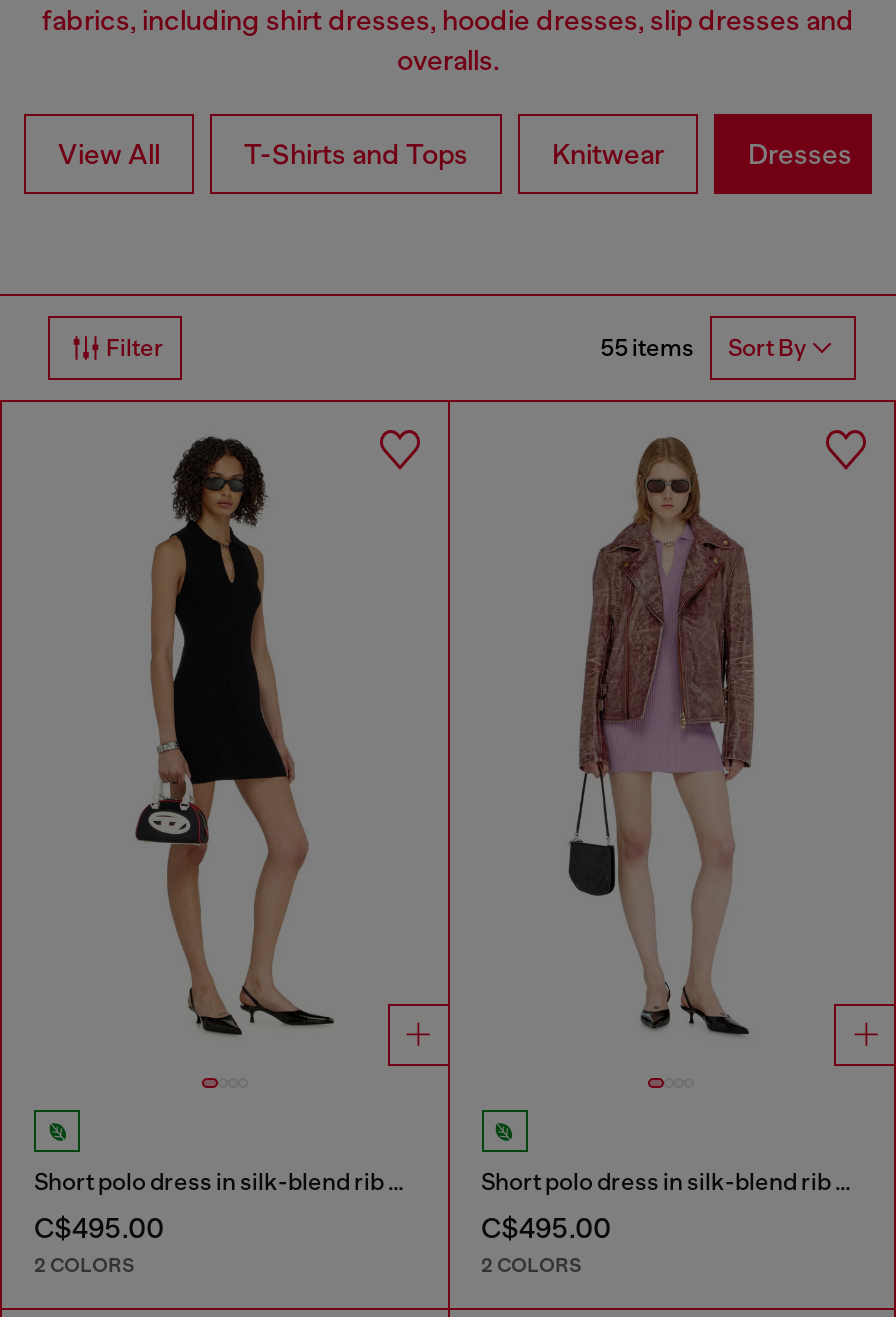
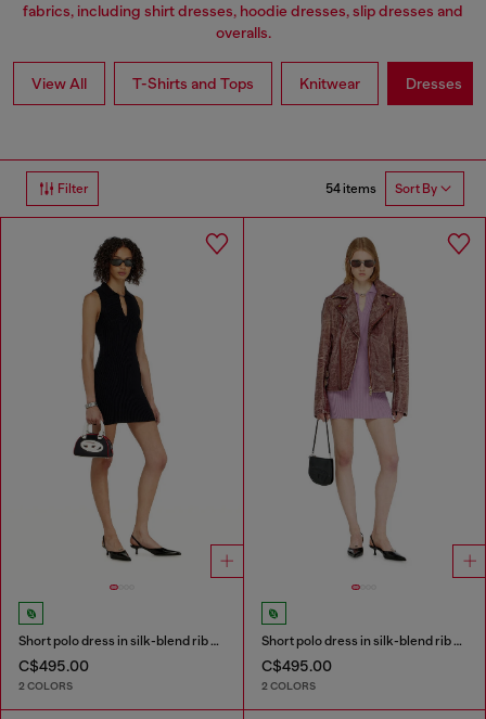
- 55 items Sort By
+ 54 items Sort By
